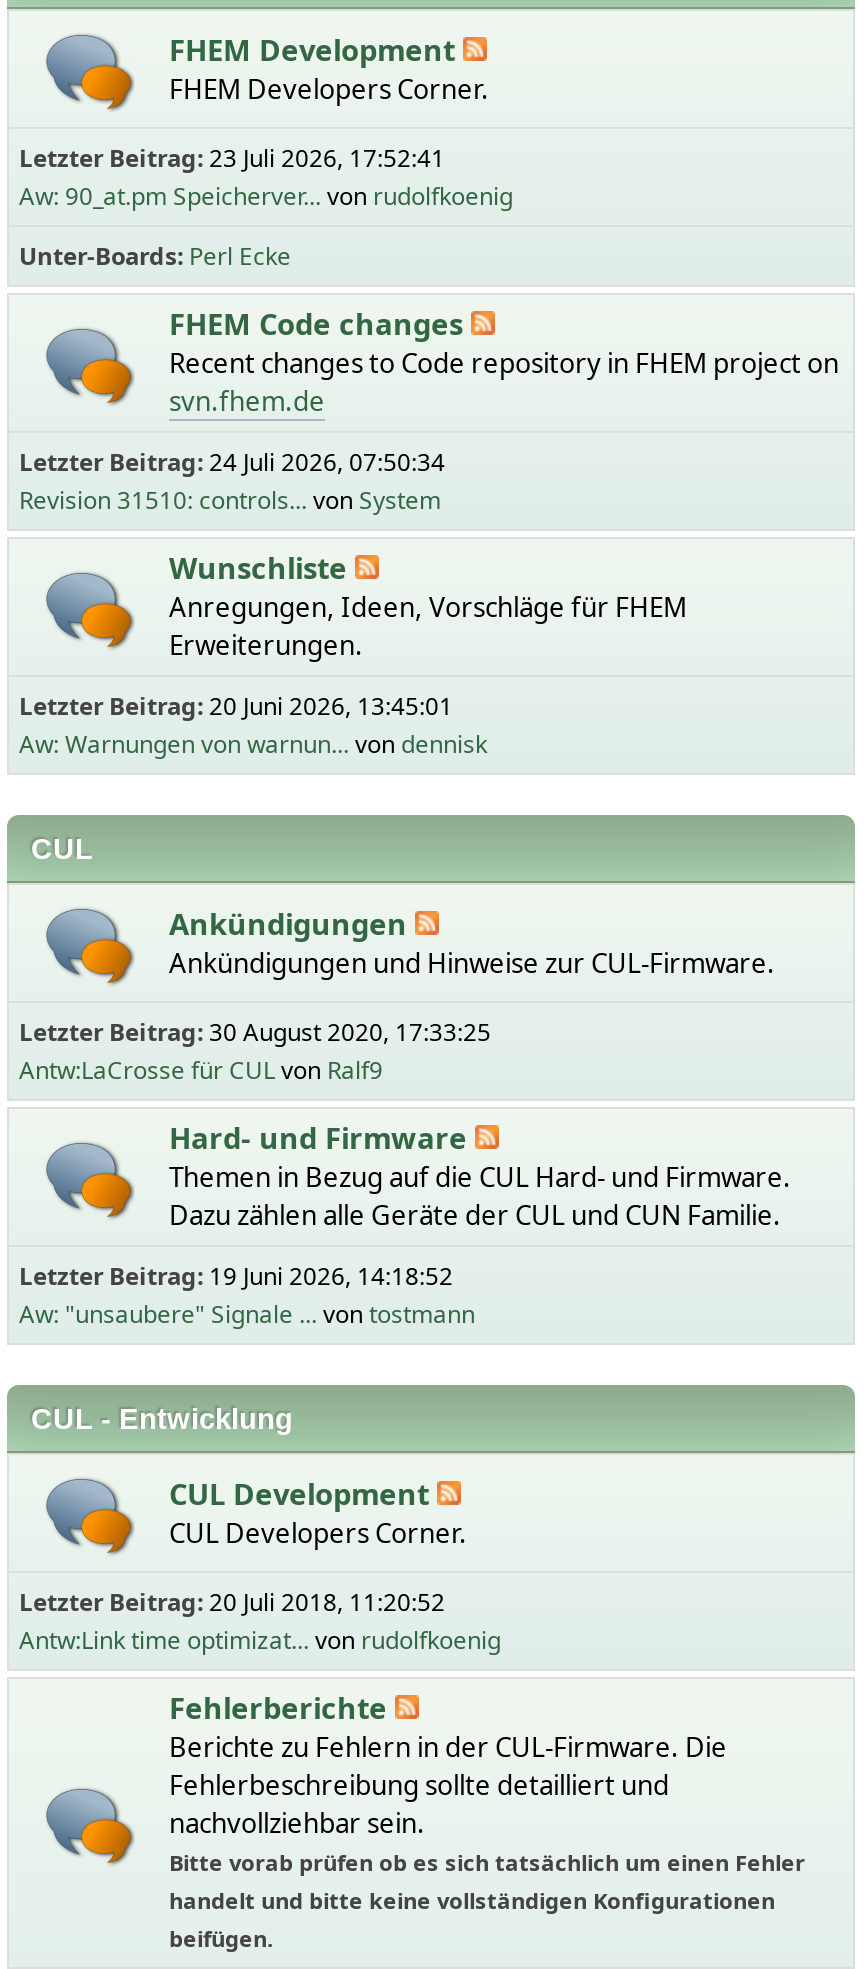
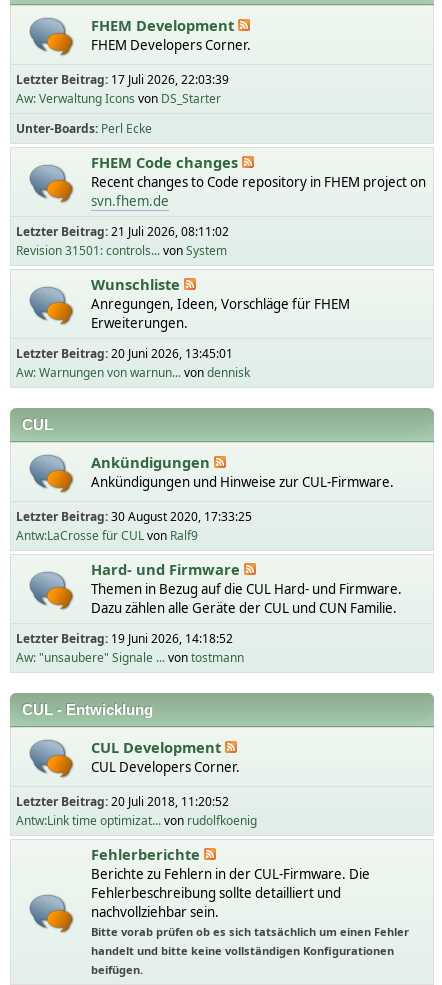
- Letzter Beitrag: 23 Juli 2026, 17:52:41
+ Letzter Beitrag: 17 Juli 2026, 22:03:39

- Aw: 90_at.pm Speicherver... von rudolfkoenig
+ Aw: Verwaltung Icons von DS_Starter

- Letzter Beitrag: 24 Juli 2026, 07:50:34
+ Letzter Beitrag: 21 Juli 2026, 08:11:02

- Revision 31510: controls... von System
+ Revision 31501: controls... von System
